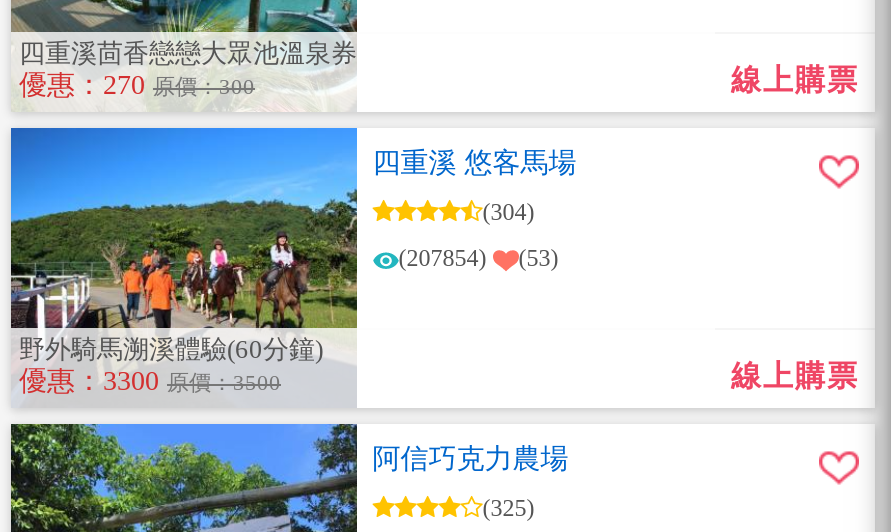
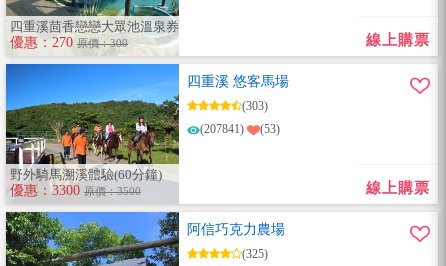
- (304)
+ (303)

- (207854) (53)
+ (207841) (53)
